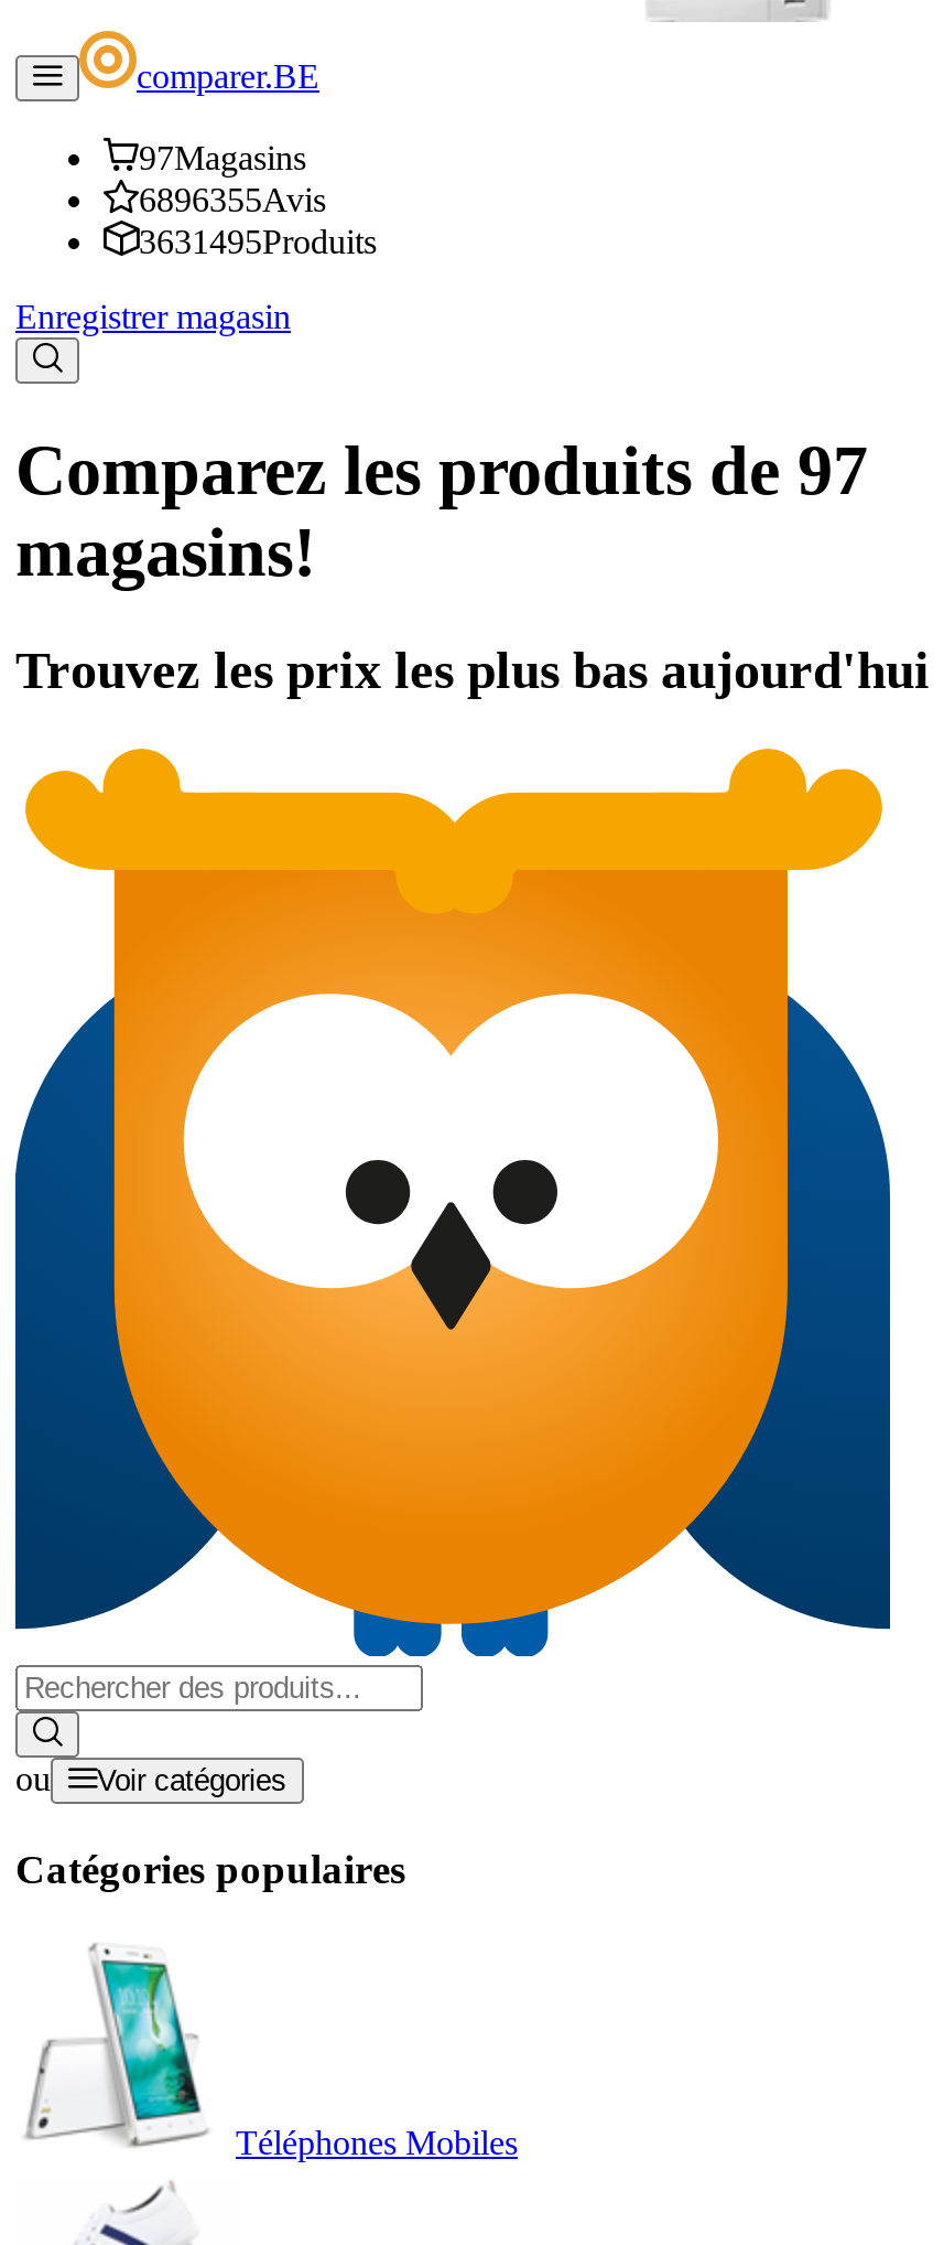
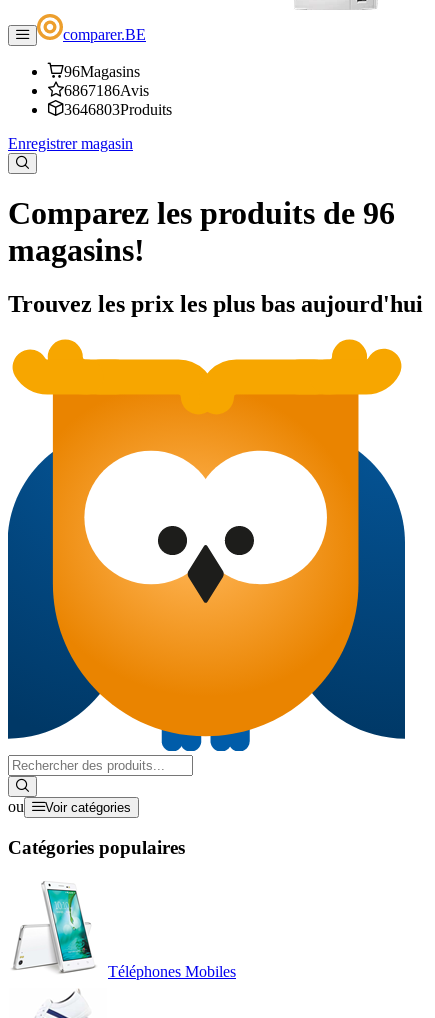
- 97Magasins
+ 96Magasins

- 6896355Avis
+ 6867186Avis

- 3631495Produits
+ 3646803Produits

- Comparez les produits de 97
+ Comparez les produits de 96
